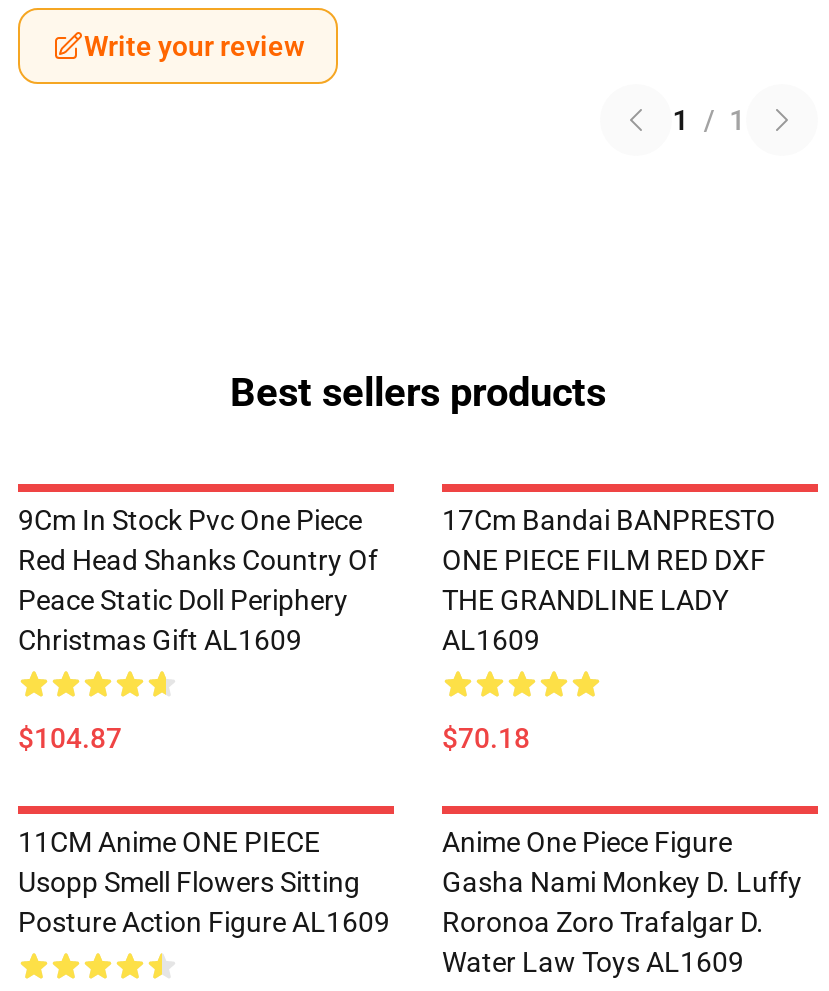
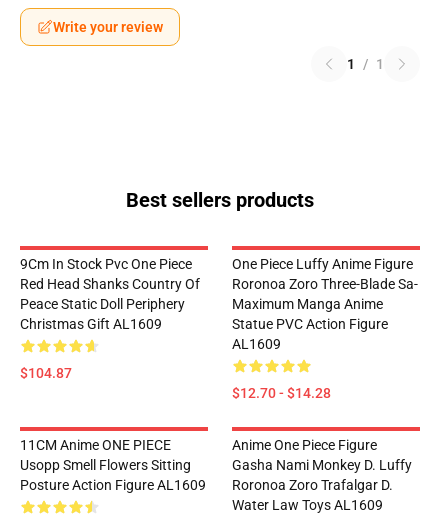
- 17Cm Bandai BANPRESTO
- ONE PIECE FILM RED DXF
- THE GRANDLINE LADY
+ One Piece Luffy Anime Figure
+ Roronoa Zoro Three-Blade Sa-
+ Maximum Manga Anime
+ Statue PVC Action Figure

- $70.18
+ $12.70 - $14.28
